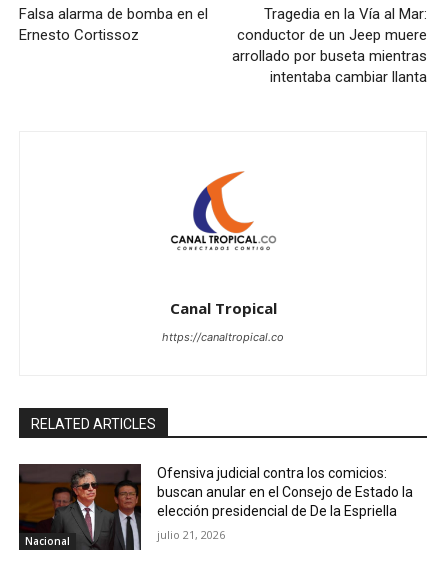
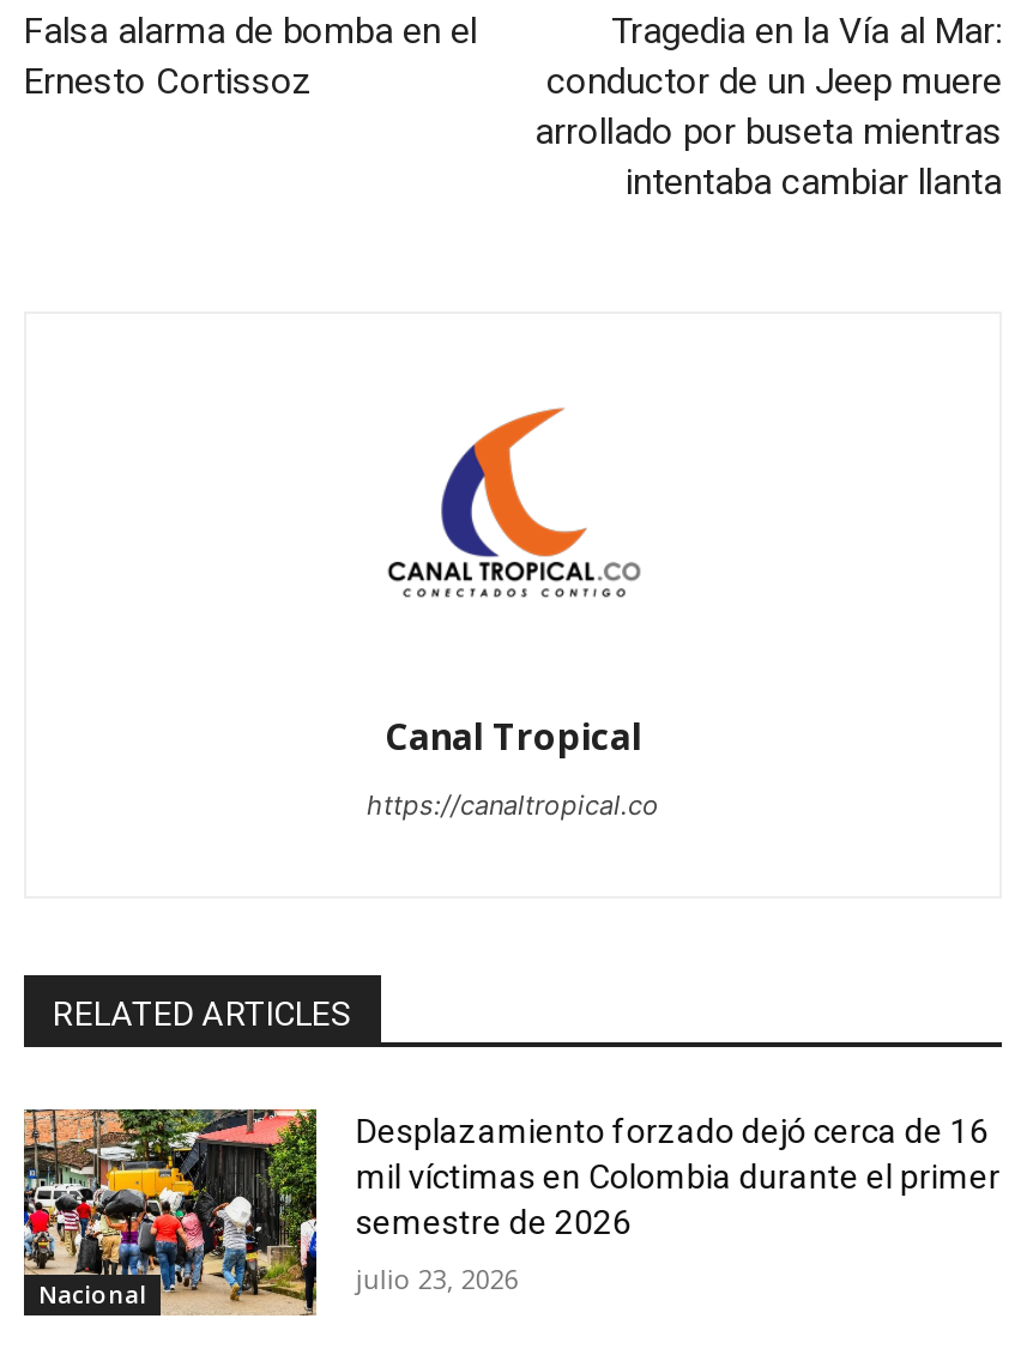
- [image]
- Ofensiva judicial contra los comicios:
- buscan anular en el Consejo de Estado la
- elección presidencial de De la Espriella
+ [image]
+ Desplazamiento forzado dejó cerca de 16
+ mil víctimas en Colombia durante el primer
+ semestre de 2026

- julio 21, 2026
+ julio 23, 2026
